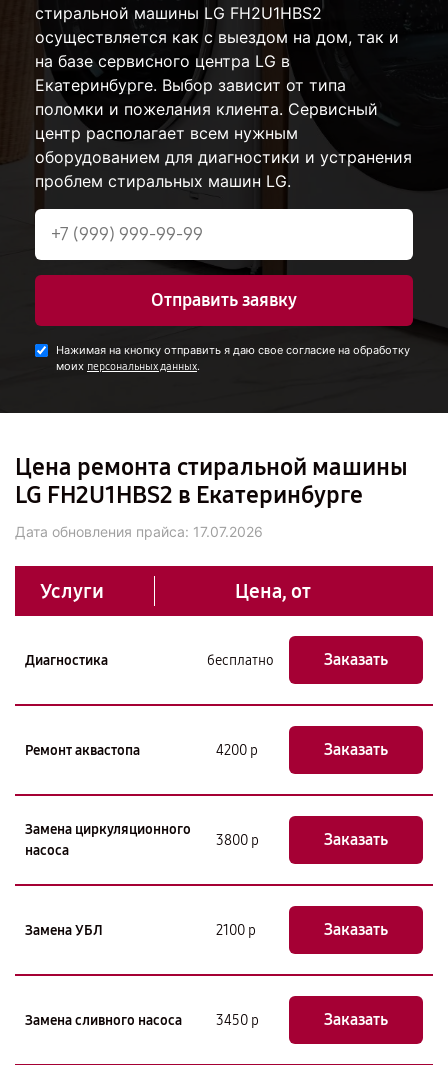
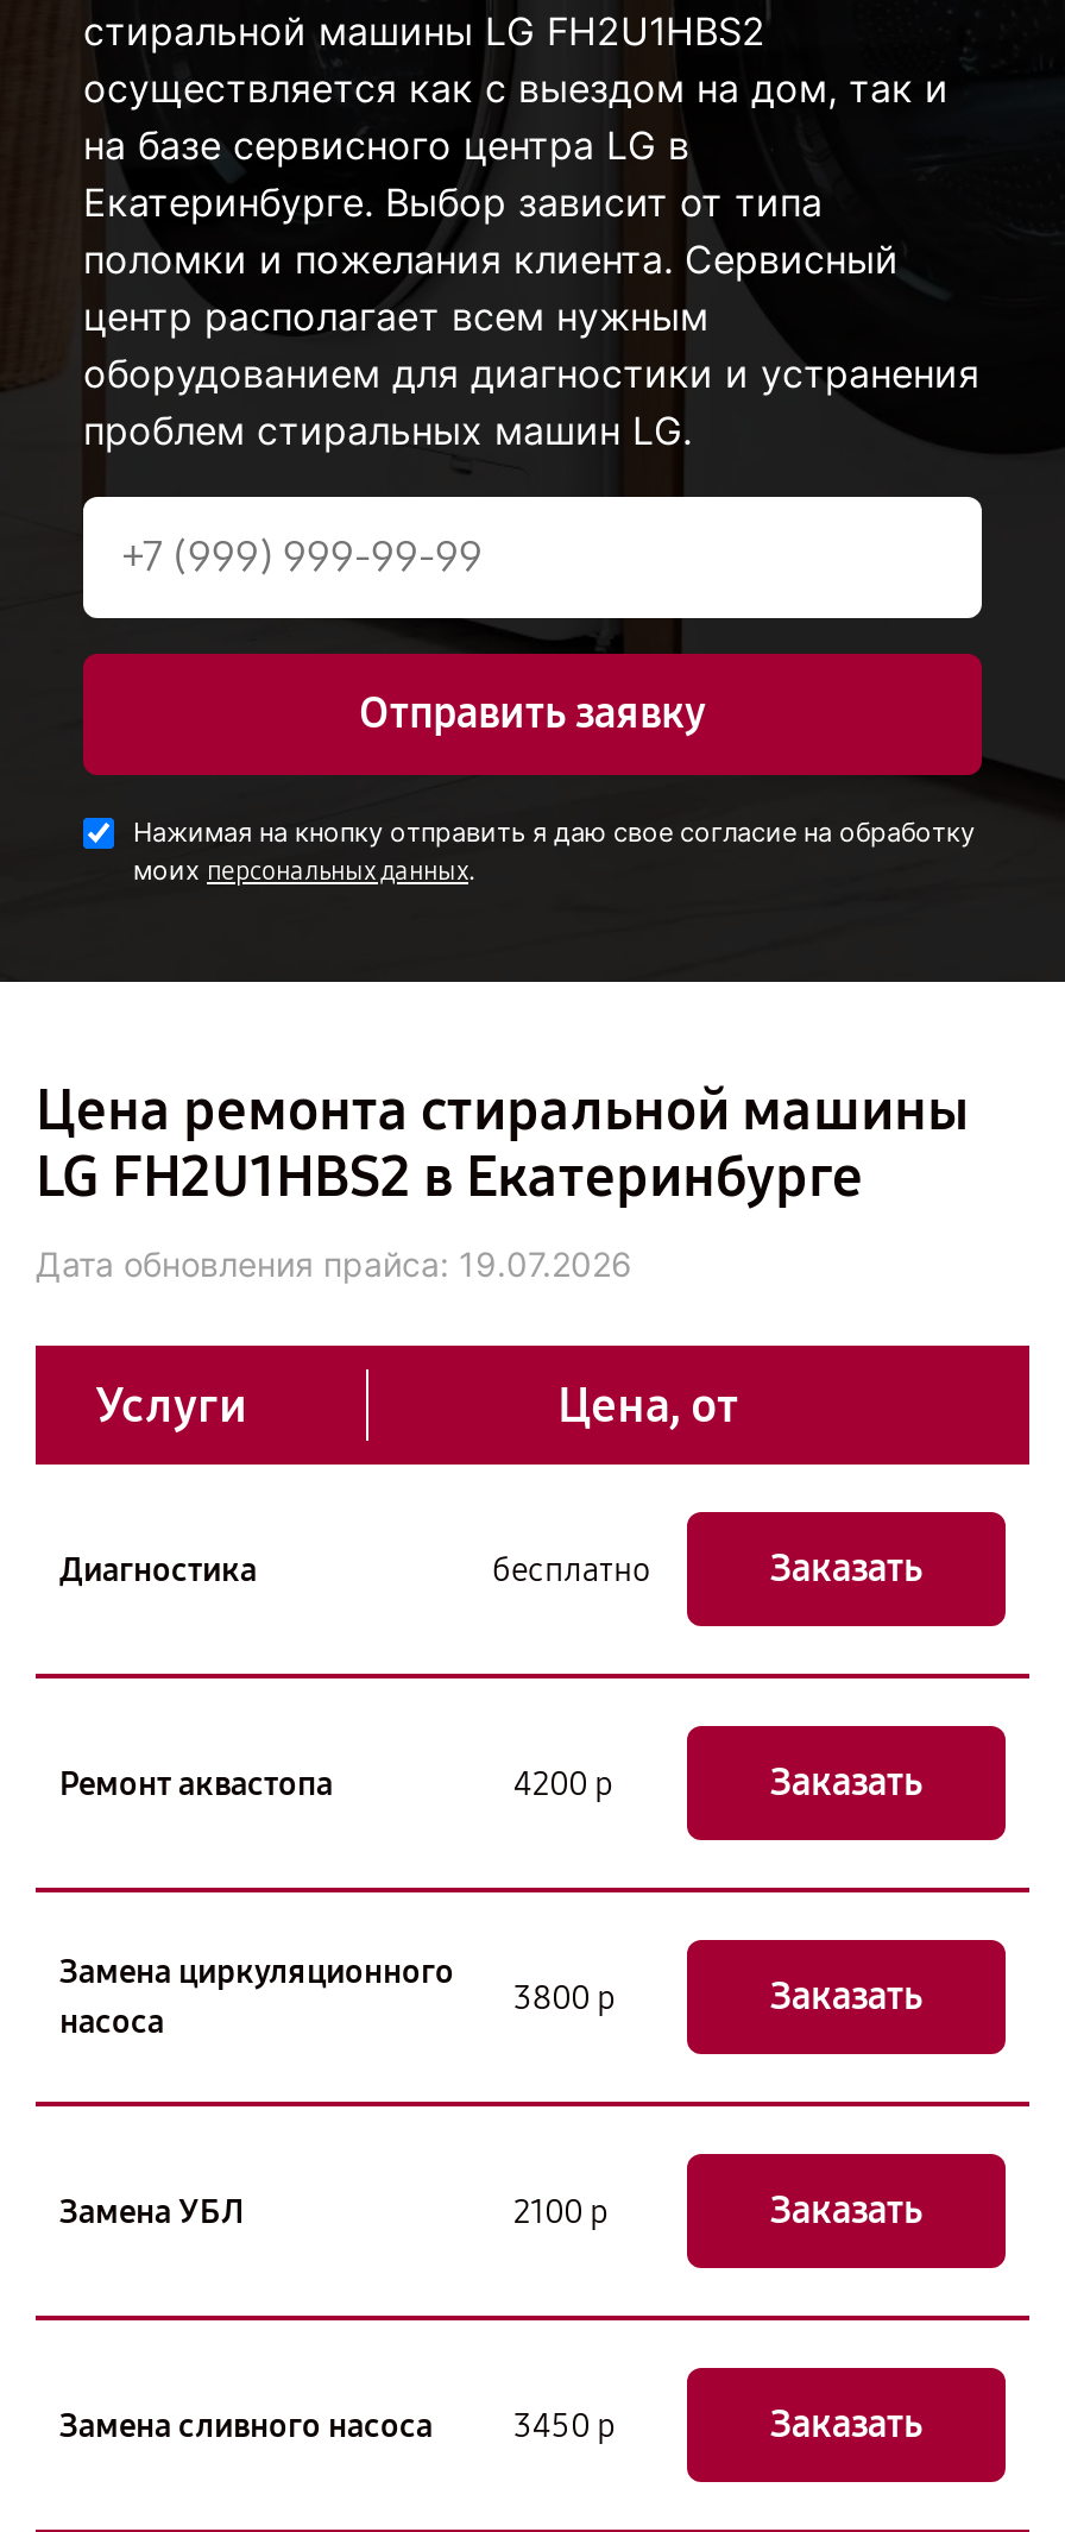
- Дата обновления прайса: 17.07.2026
+ Дата обновления прайса: 19.07.2026
